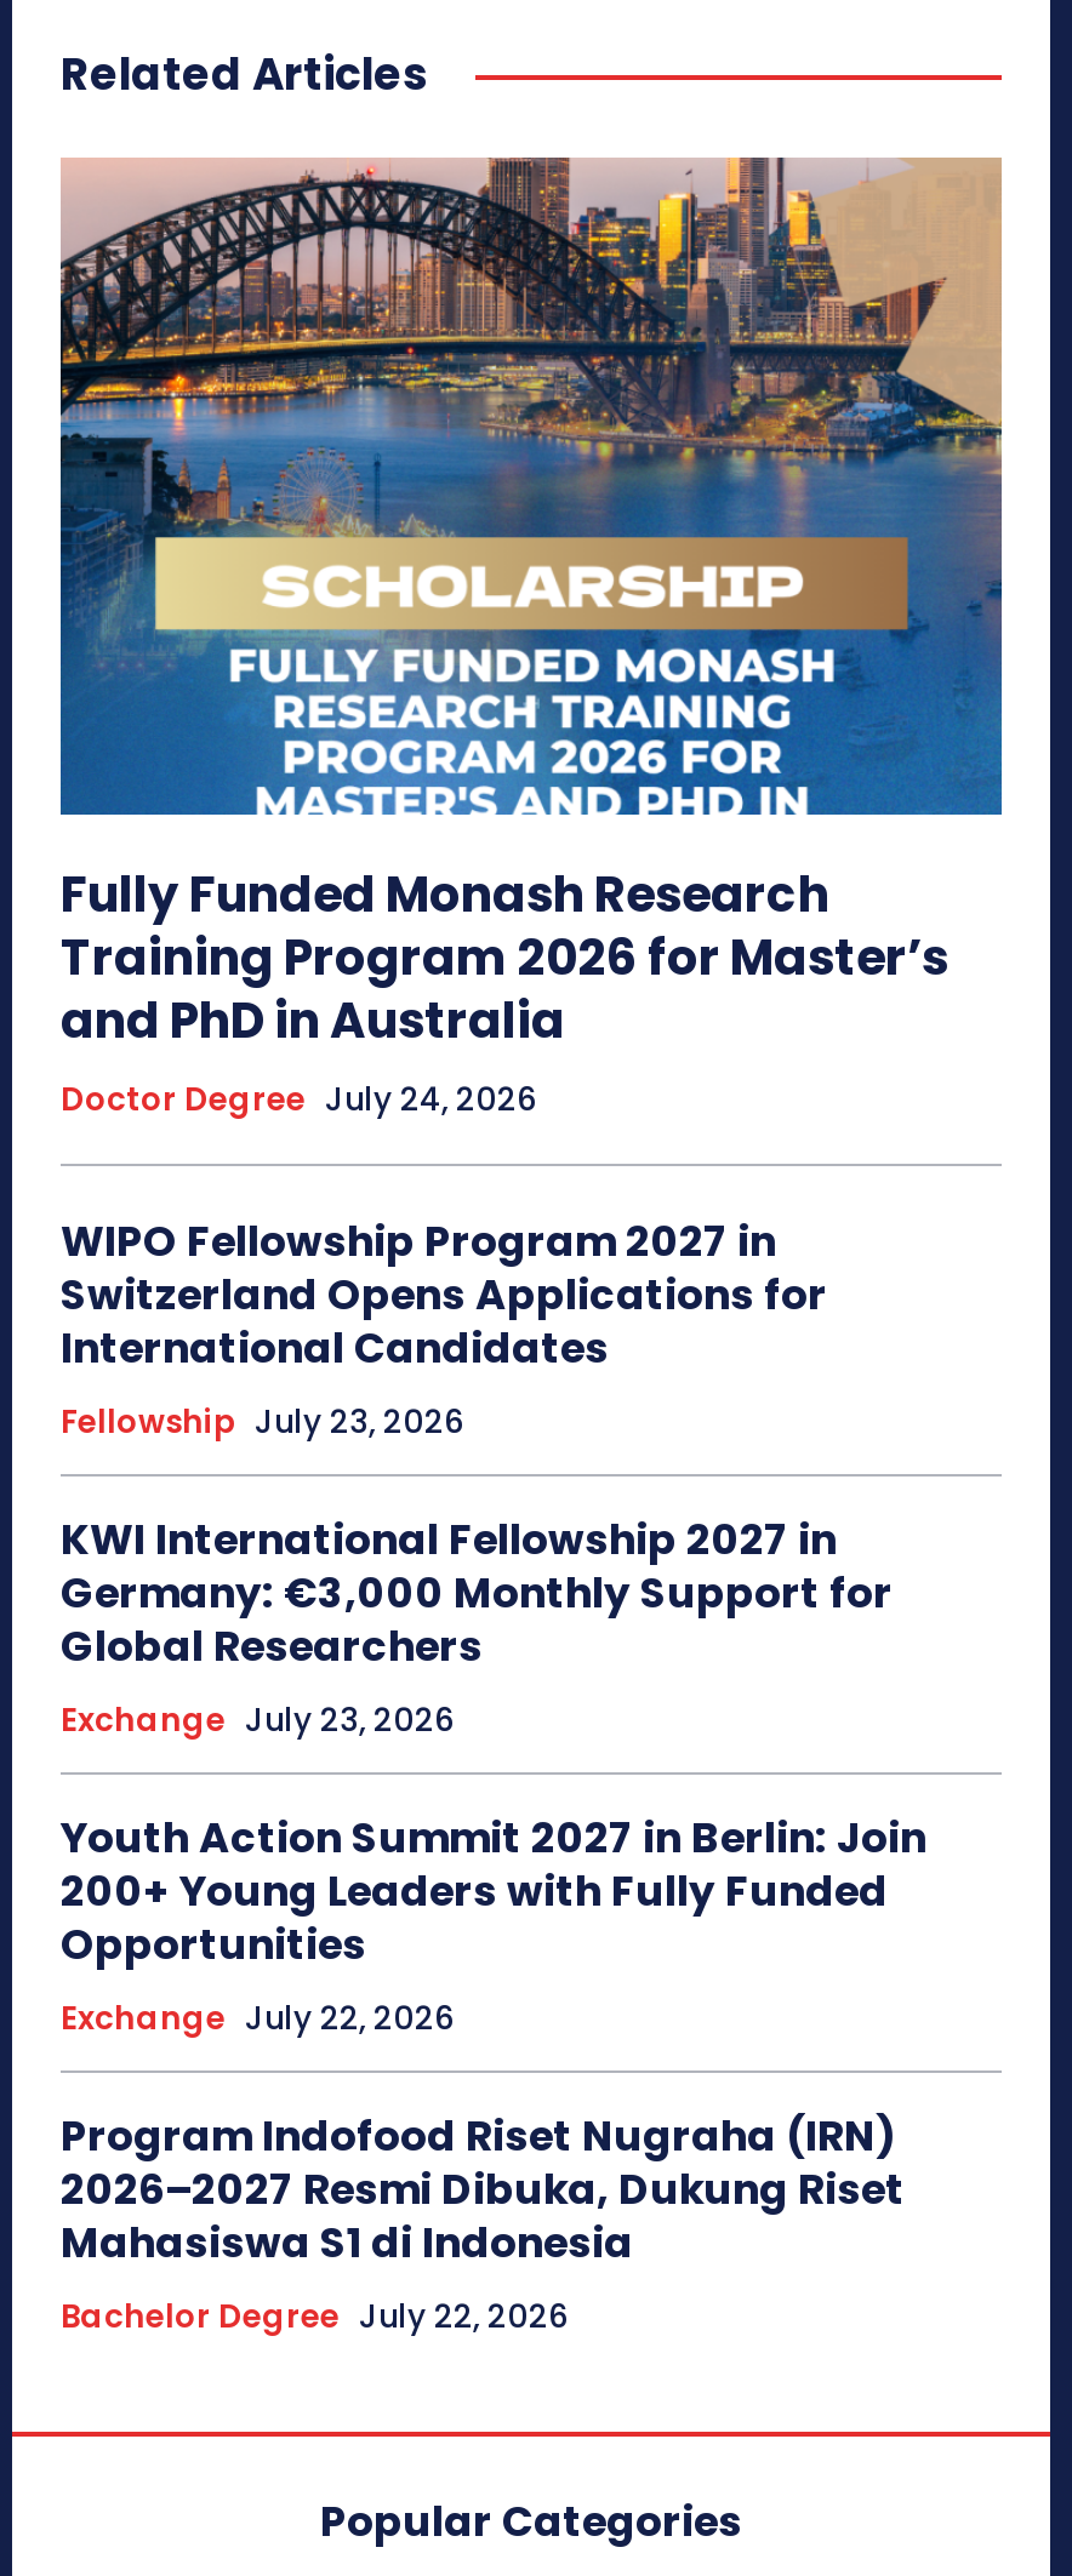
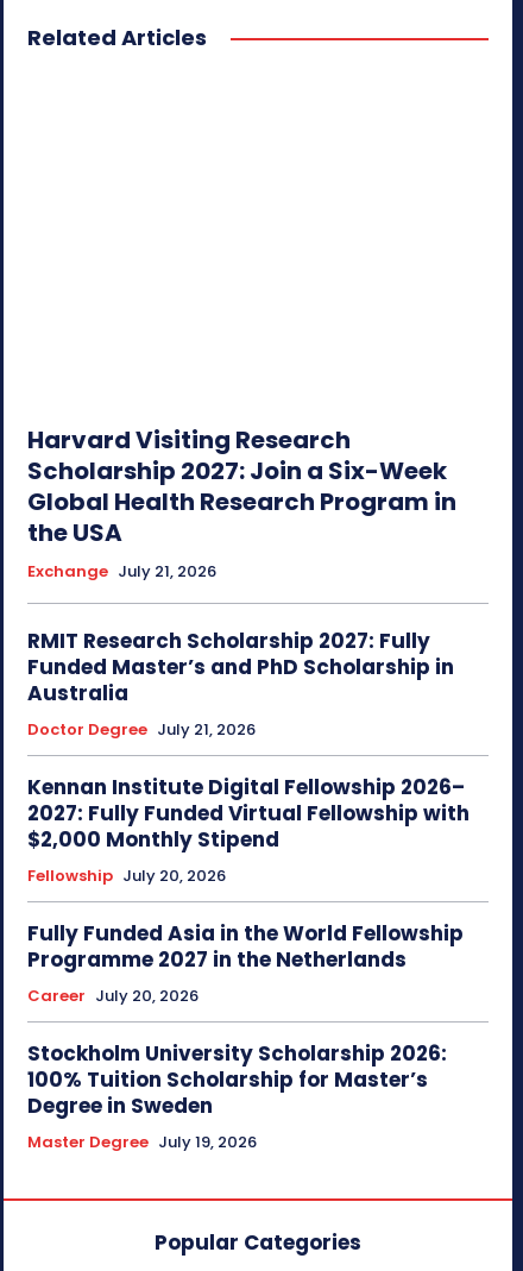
- [image]

- Fully Funded Monash Research
- Training Program 2026 for Master’s
- and PhD in Australia
- Doctor Degree July 24, 2026
+ Harvard Visiting Research
+ Scholarship 2027: Join a Six-Week
+ Global Health Research Program in
+ the USA
+ Exchange July 21, 2026

- WIPO Fellowship Program 2027 in
- Switzerland Opens Applications for
- International Candidates
- Fellowship July 23, 2026
+ RMIT Research Scholarship 2027: Fully
+ Funded Master’s and PhD Scholarship in
+ Australia
+ Doctor Degree July 21, 2026

- KWI International Fellowship 2027 in
- Germany: €3,000 Monthly Support for
- Global Researchers
- Exchange July 23, 2026
+ Kennan Institute Digital Fellowship 2026–
+ 2027: Fully Funded Virtual Fellowship with
+ $2,000 Monthly Stipend
+ Fellowship July 20, 2026

- Youth Action Summit 2027 in Berlin: Join
- 200+ Young Leaders with Fully Funded
- Opportunities
- Exchange July 22, 2026
+ Fully Funded Asia in the World Fellowship
+ Programme 2027 in the Netherlands
+ Career July 20, 2026

- Program Indofood Riset Nugraha (IRN)
- 2026–2027 Resmi Dibuka, Dukung Riset
- Mahasiswa S1 di Indonesia
- Bachelor Degree July 22, 2026
+ Stockholm University Scholarship 2026:
+ 100% Tuition Scholarship for Master’s
+ Degree in Sweden
+ Master Degree July 19, 2026
